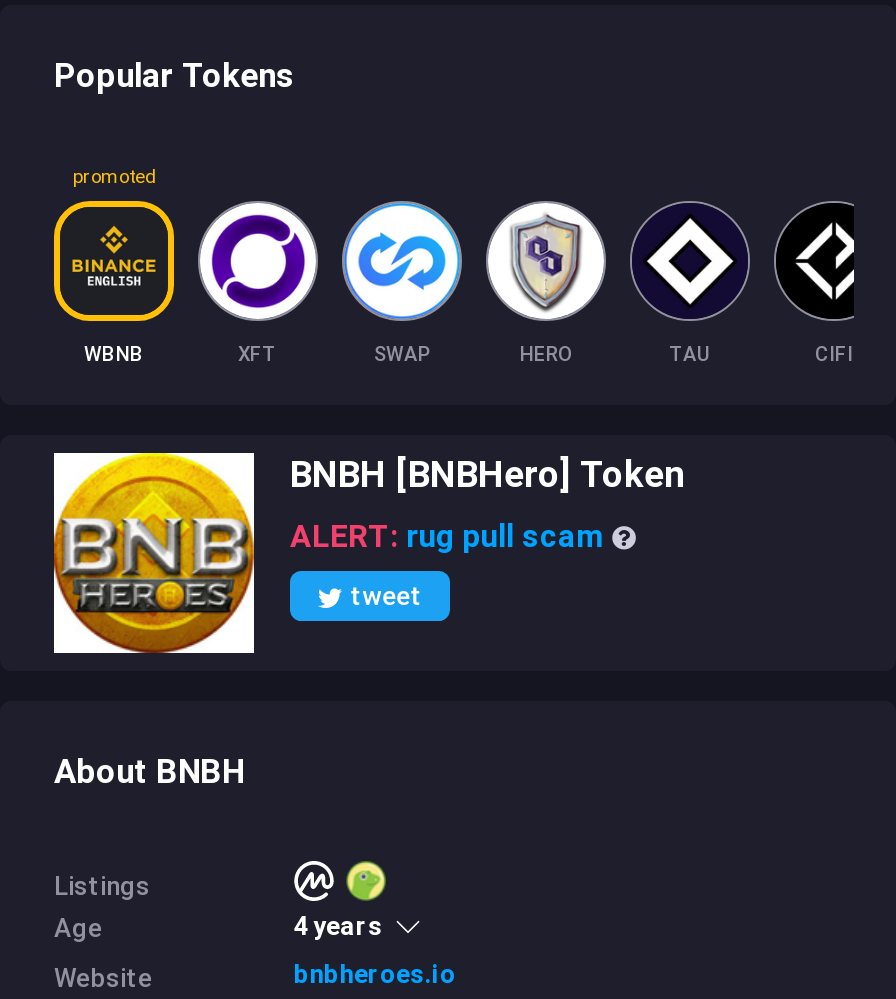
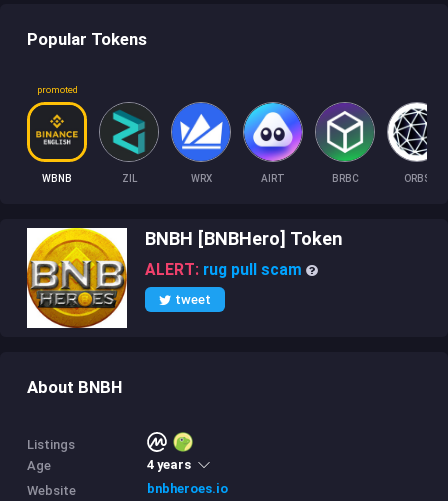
- [image]
+ [image]

- [image]
- XFT
- SWAP
- HERO
- TAU
- CIFI
+ [image]
+ ZIL
+ WRX
+ AIRT
+ BRBC
+ ORBS

- [image]
+ [image]

- [image]
+ [image]

- [image]
+ [image]
